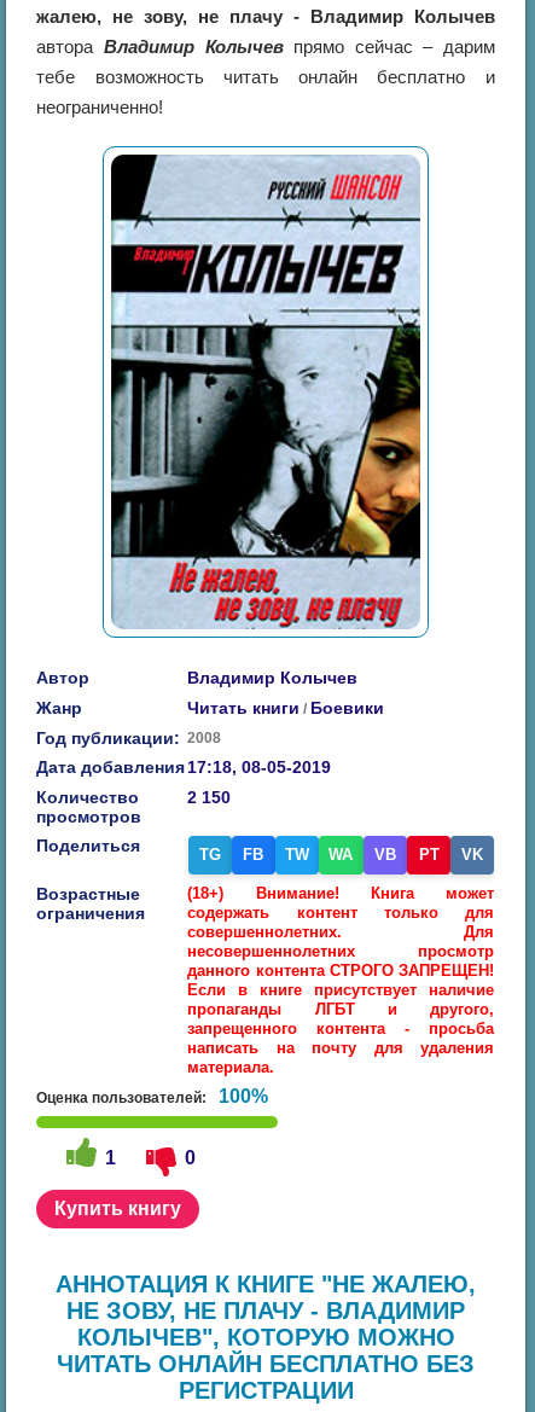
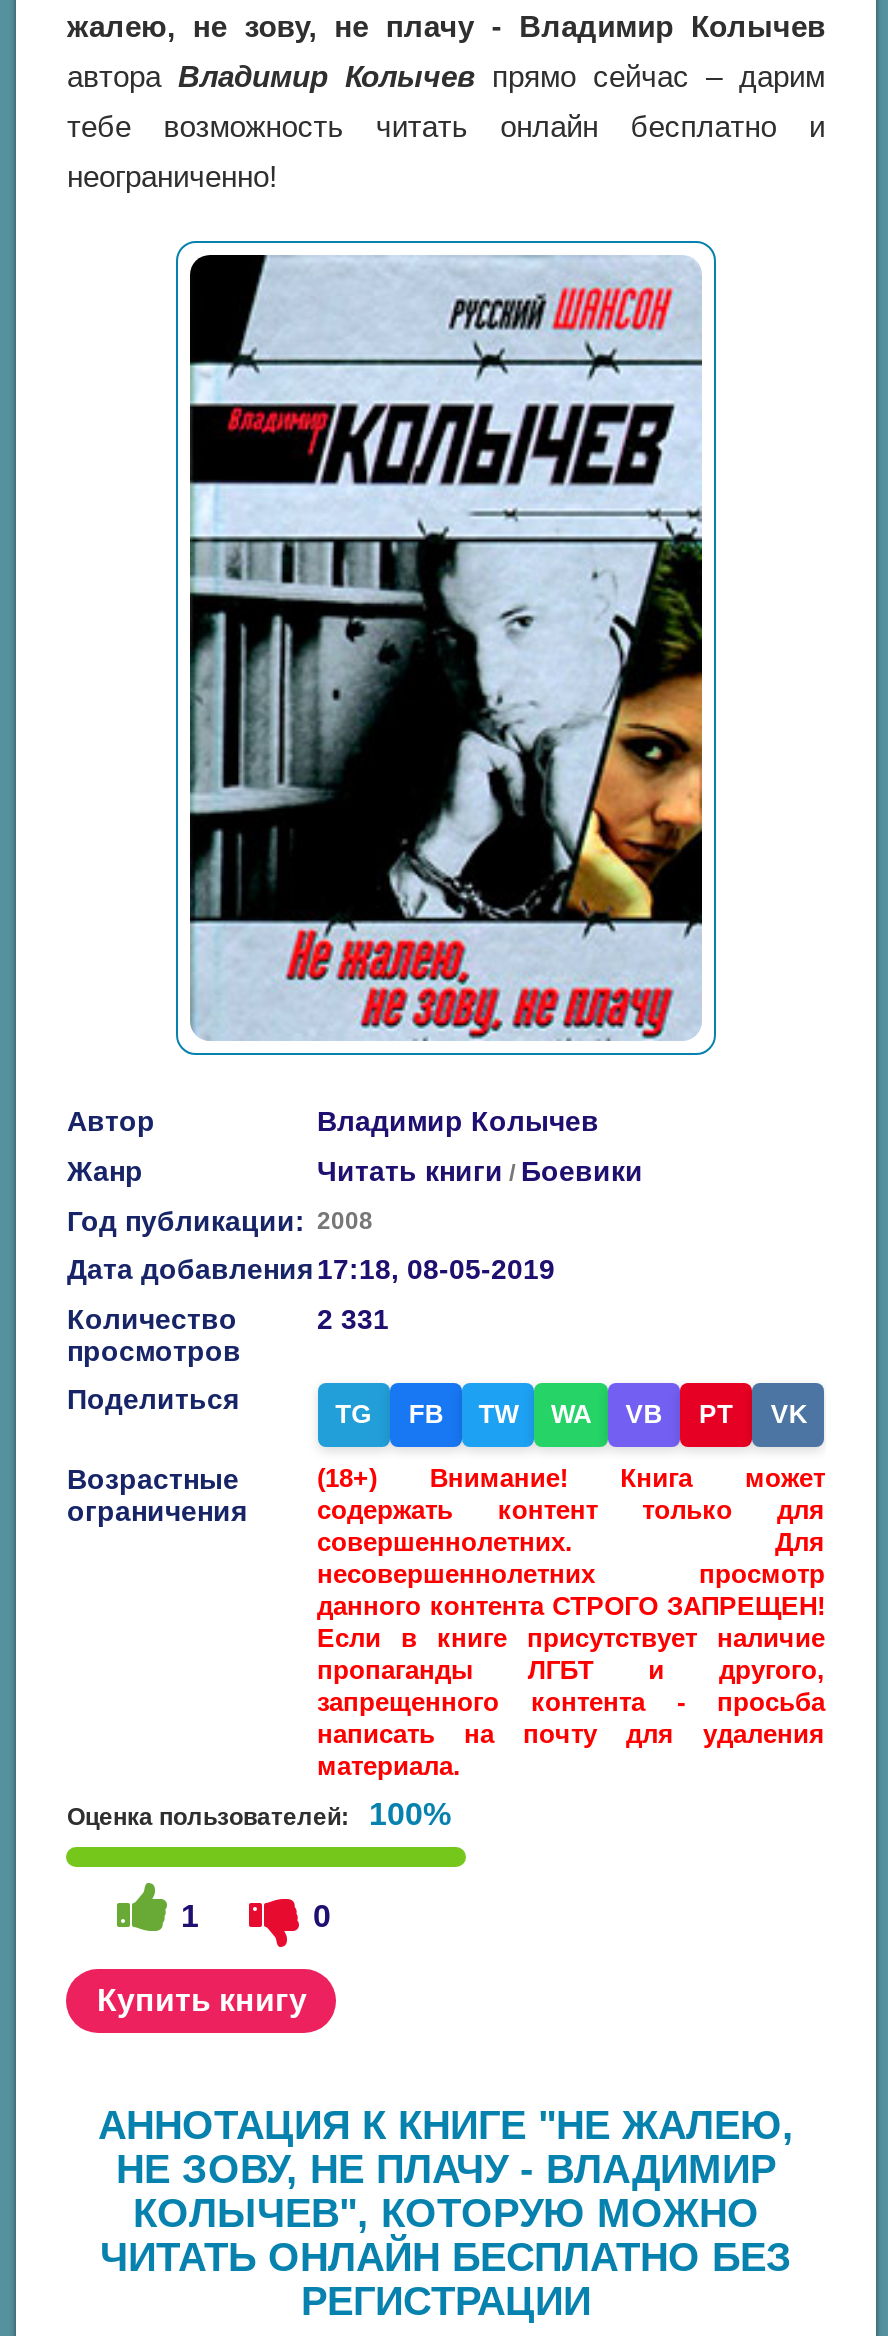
- 2 150
+ 2 331
